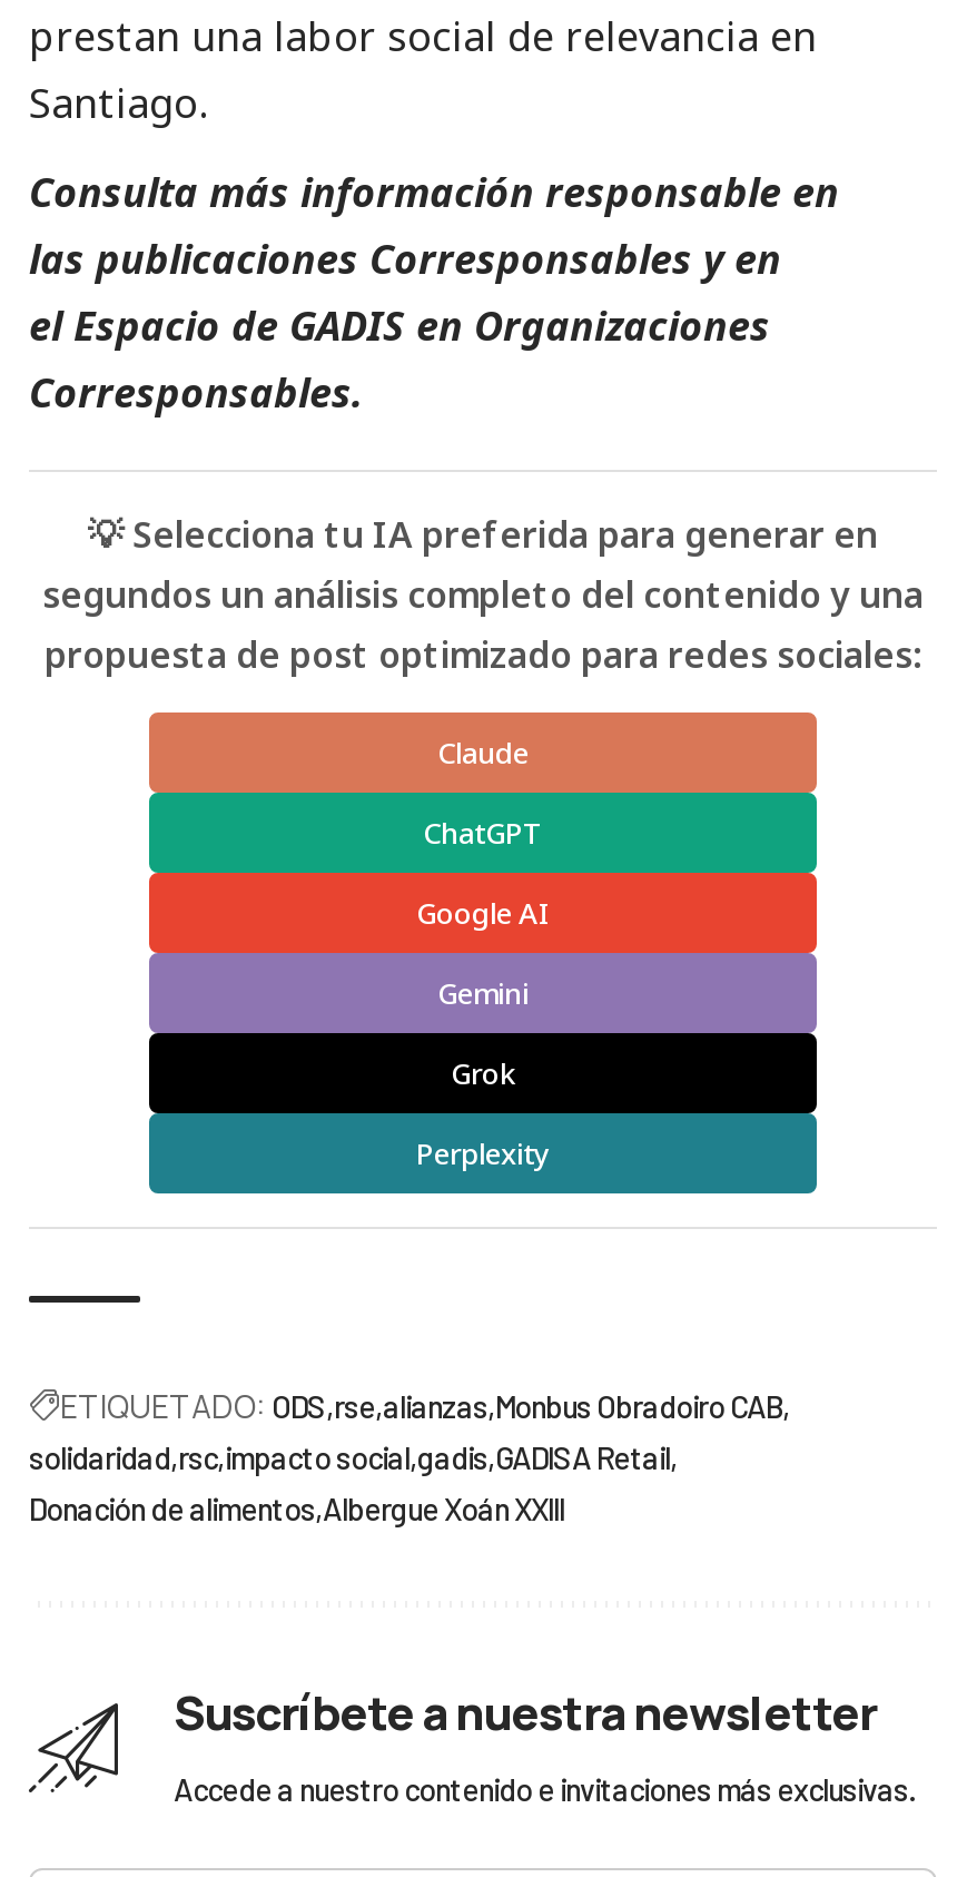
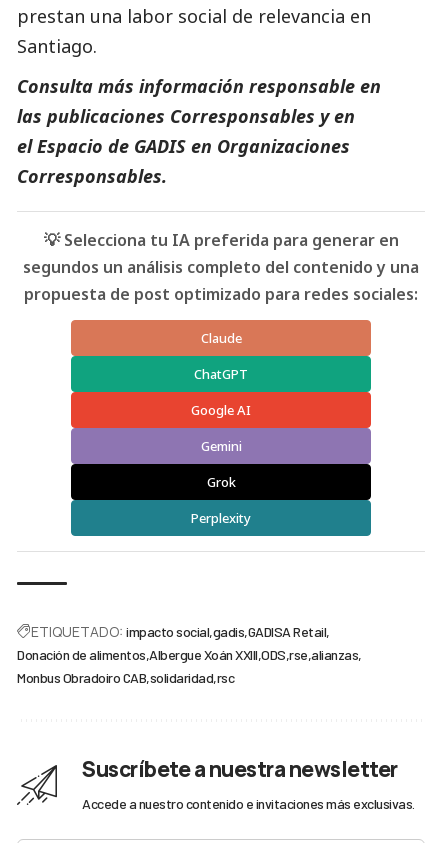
- ETIQUETADO: ODS rse alianzas Monbus Obradoiro CAB
- solidaridad rsc impacto social gadis GADISA Retail
- Donación de alimentos Albergue Xoán XXIII
+ ETIQUETADO: impacto social gadis GADISA Retail
+ Donación de alimentos Albergue Xoán XXIII ODS rse alianzas
+ Monbus Obradoiro CAB solidaridad rsc
